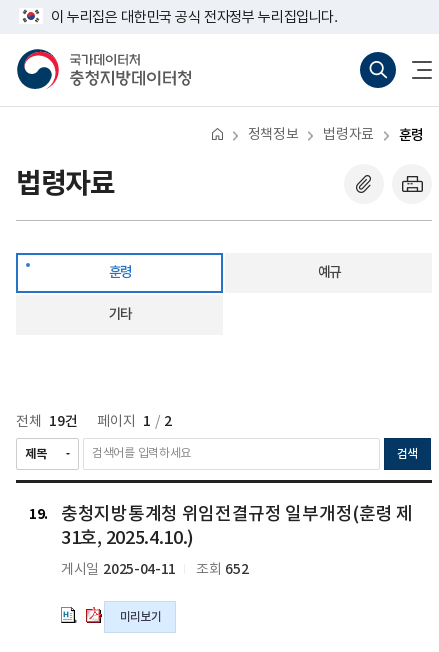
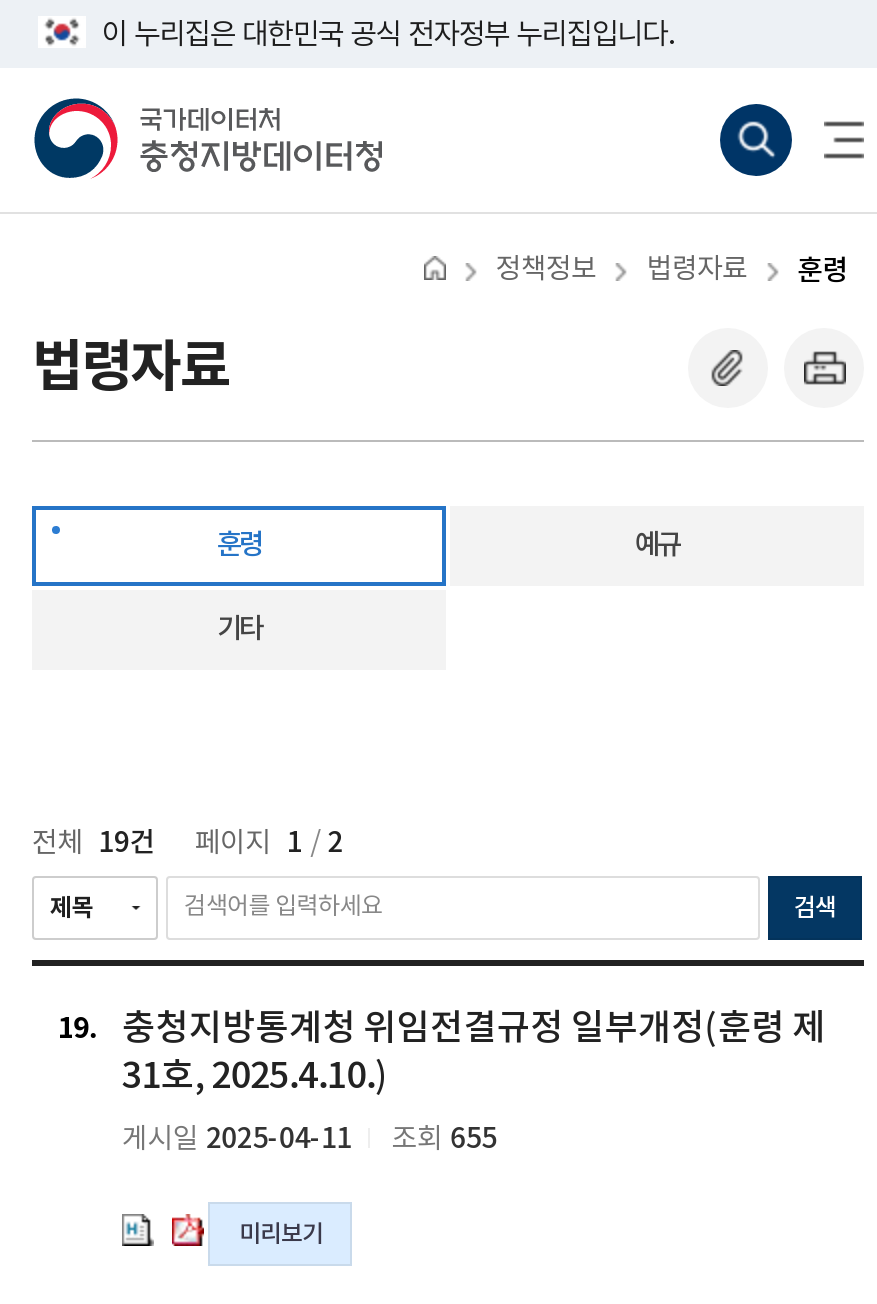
- 조회 652
+ 조회 655
